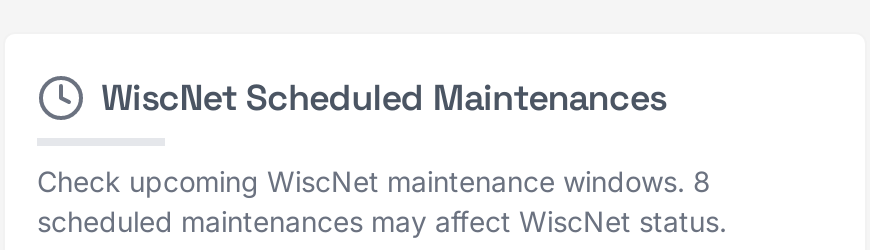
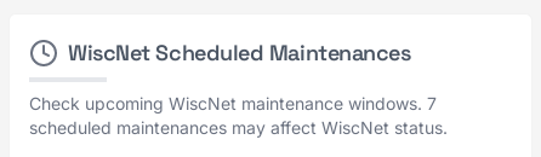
- Check upcoming WiscNet maintenance windows. 8
+ Check upcoming WiscNet maintenance windows. 7
